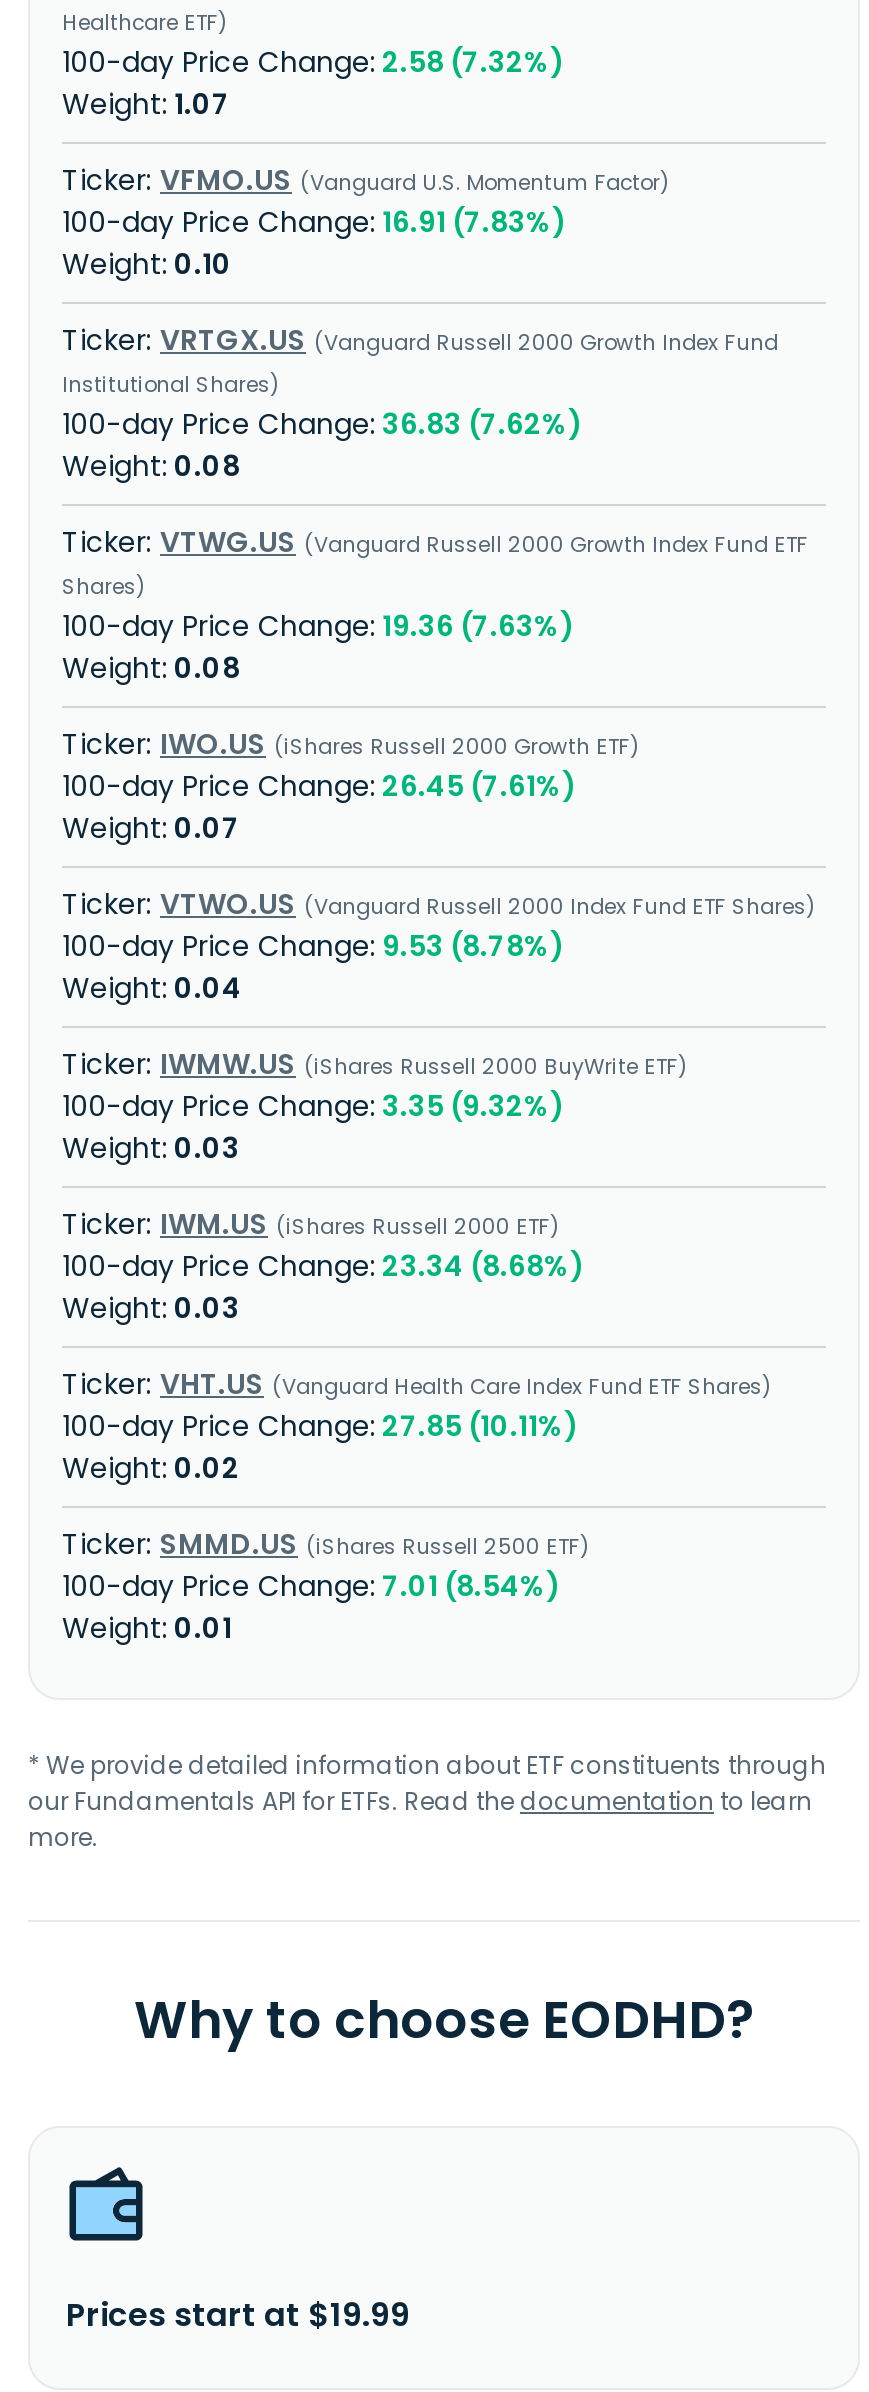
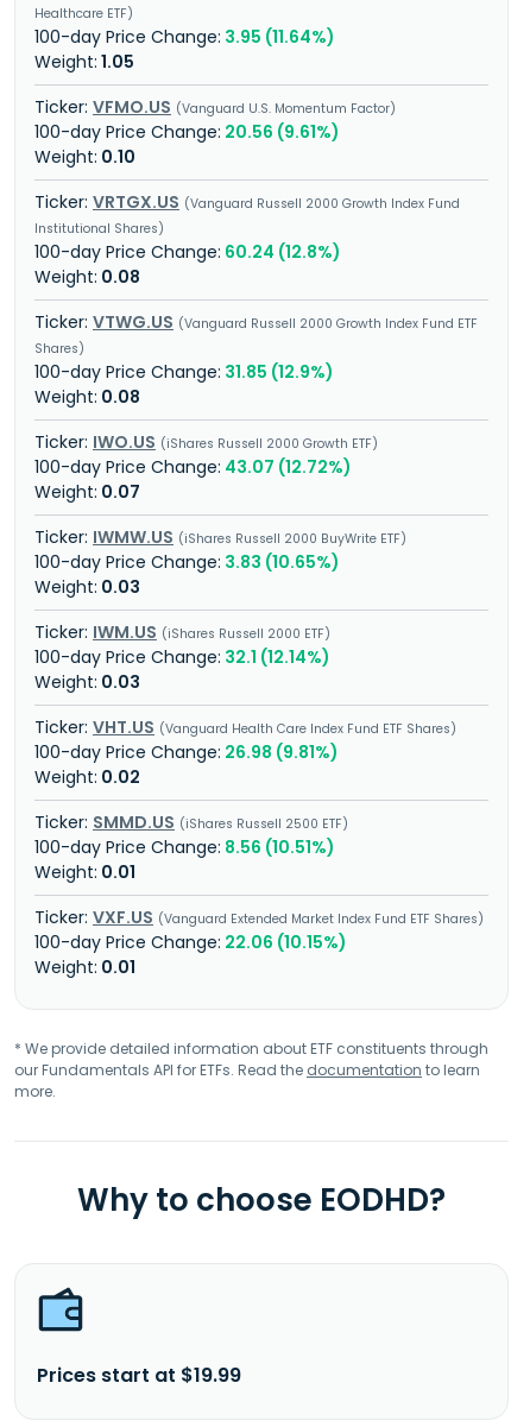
- 2.58 (7.32%)
+ 3.95 (11.64%)

- 1.07
+ 1.05

- 16.91 (7.83%)
+ 20.56 (9.61%)

- 36.83 (7.62%)
+ 60.24 (12.8%)

- 19.36 (7.63%)
+ 31.85 (12.9%)

- 26.45 (7.61%)
+ 43.07 (12.72%)

- VTWO.US Vanguard Russell 2000 Index Fund ETF Shares
- 9.53 (8.78%)
- 0.04

moved up: IWMW.US iShares Russell 2000 BuyWrite ETF

- 3.35 (9.32%)
+ 3.83 (10.65%)

moved up: 0.03 | IWM.US iShares Russell 2000 ETF

- 23.34 (8.68%)
+ 32.1 (12.14%)

moved up: 0.03 | VHT.US Vanguard Health Care Index Fund ETF Shares

- 27.85 (10.11%)
+ 26.98 (9.81%)

moved up: 0.02 | SMMD.US iShares Russell 2500 ETF

- 7.01 (8.54%)
+ 8.56 (10.51%)
+ 0.01
+ VXF.US Vanguard Extended Market Index Fund ETF Shares
+ 22.06 (10.15%)
